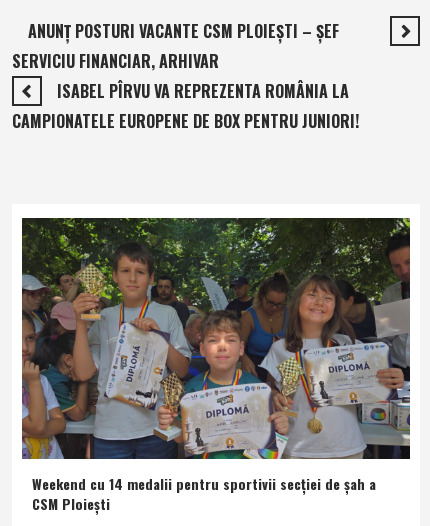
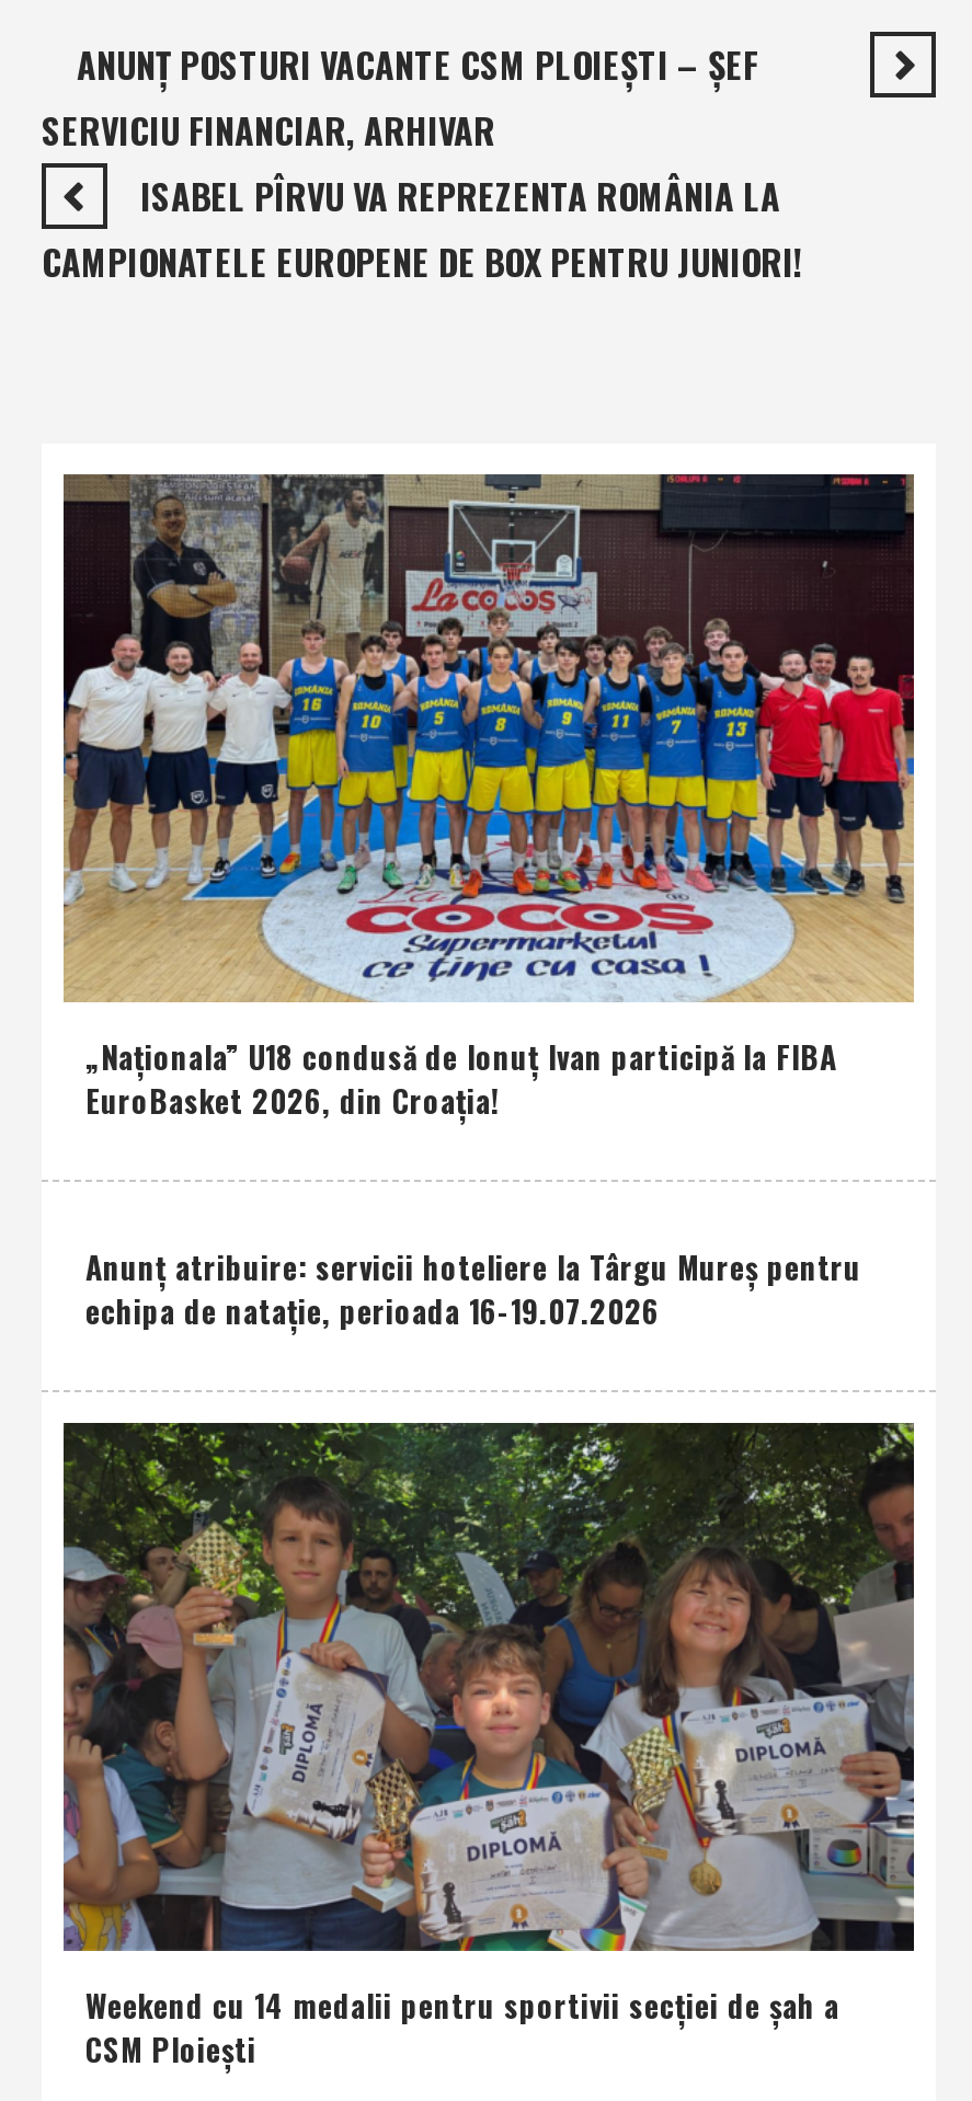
+ [image]
+ „Naţionala” U18 condusă de Ionuţ Ivan participă la FIBA
+ EuroBasket 2026, din Croaţia!

+ Anunţ atribuire: servicii hoteliere la Târgu Mureş pentru
+ echipa de nataţie, perioada 16-19.07.2026
